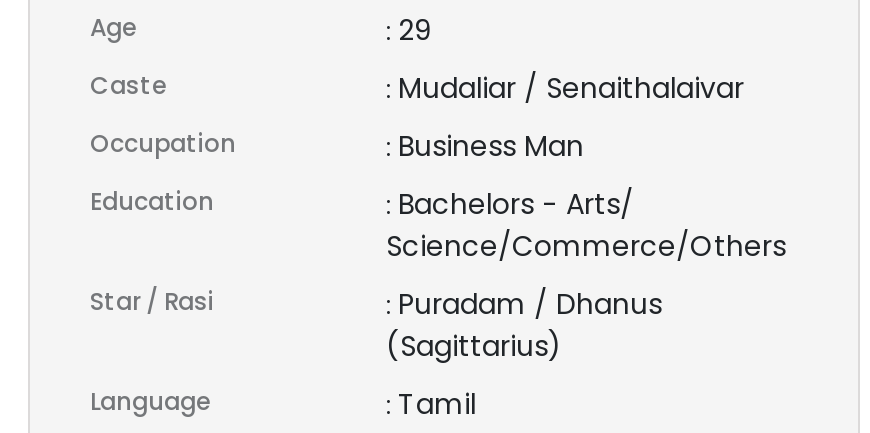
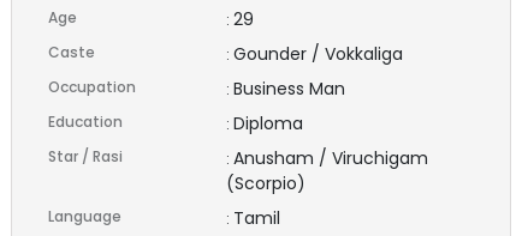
- : Mudaliar / Senaithalaivar
+ : Gounder / Vokkaliga

- : Bachelors - Arts/
- Science/Commerce/Others
+ : Diploma

- : Puradam / Dhanus
- (Sagittarius)
+ : Anusham / Viruchigam
+ (Scorpio)
